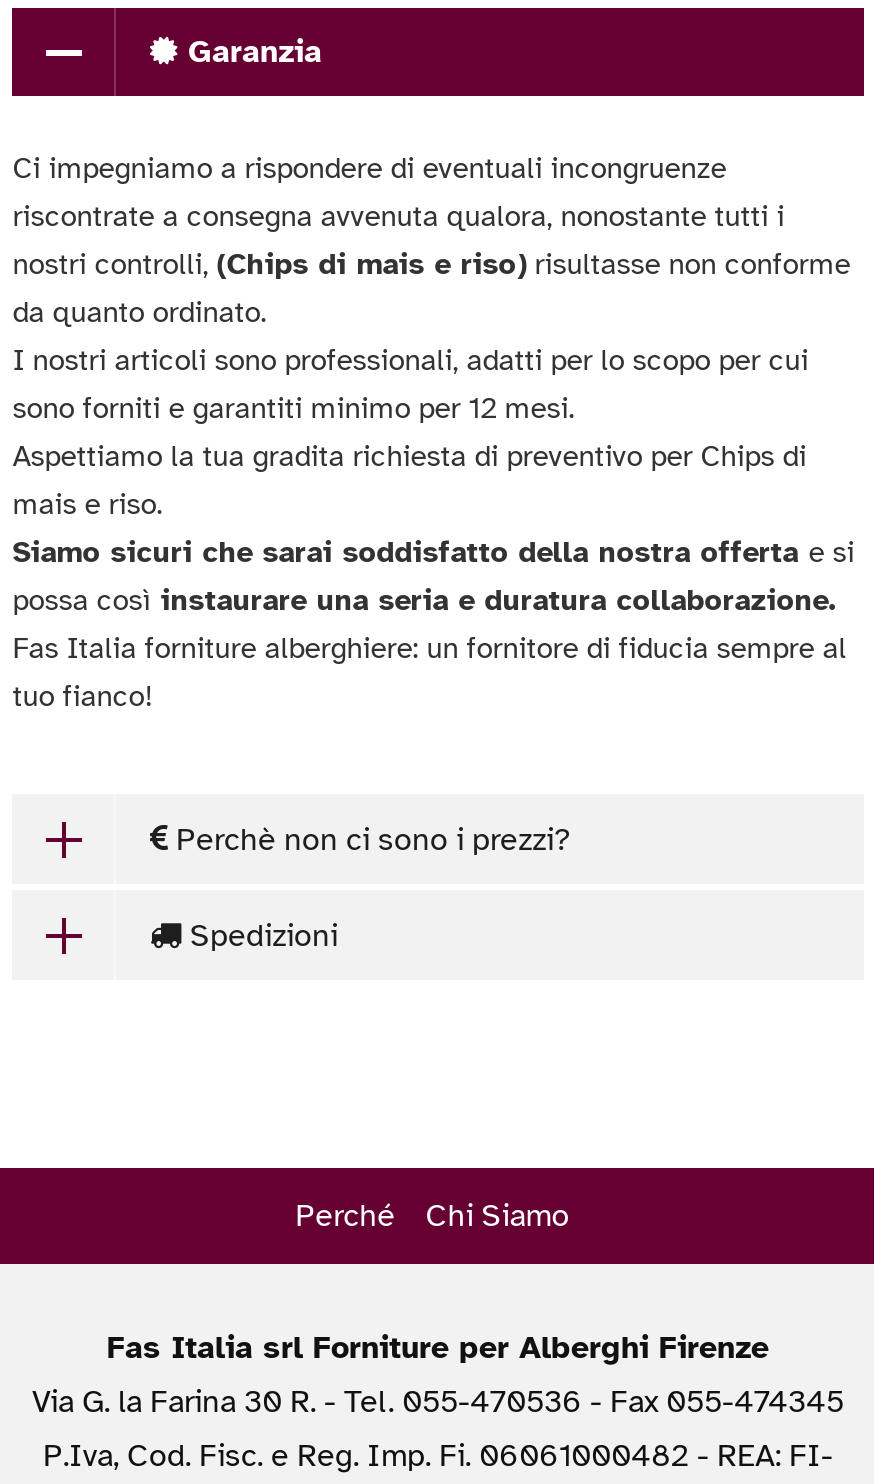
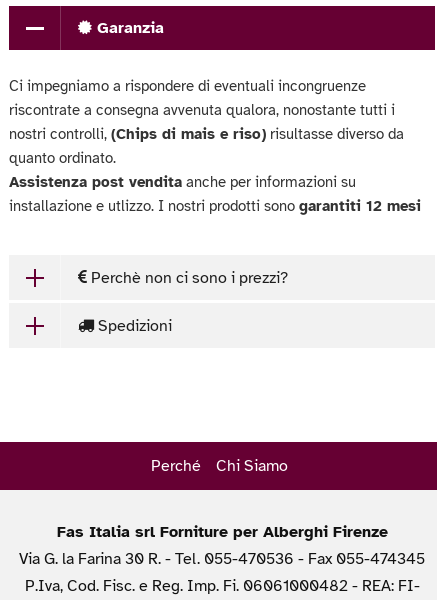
- nostri controlli, (Chips di mais e riso) risultasse non conforme
- da quanto ordinato.
- I nostri articoli sono professionali, adatti per lo scopo per cui
- sono forniti e garantiti minimo per 12 mesi.
- Aspettiamo la tua gradita richiesta di preventivo per Chips di
- mais e riso.
- Siamo sicuri che sarai soddisfatto della nostra offerta e si
- possa così instaurare una seria e duratura collaborazione.
- Fas Italia forniture alberghiere: un fornitore di fiducia sempre al
- tuo fianco!
+ nostri controlli, (Chips di mais e riso) risultasse diverso da
+ quanto ordinato.
+ Assistenza post vendita anche per informazioni su
+ installazione e utlizzo. I nostri prodotti sono garantiti 12 mesi
